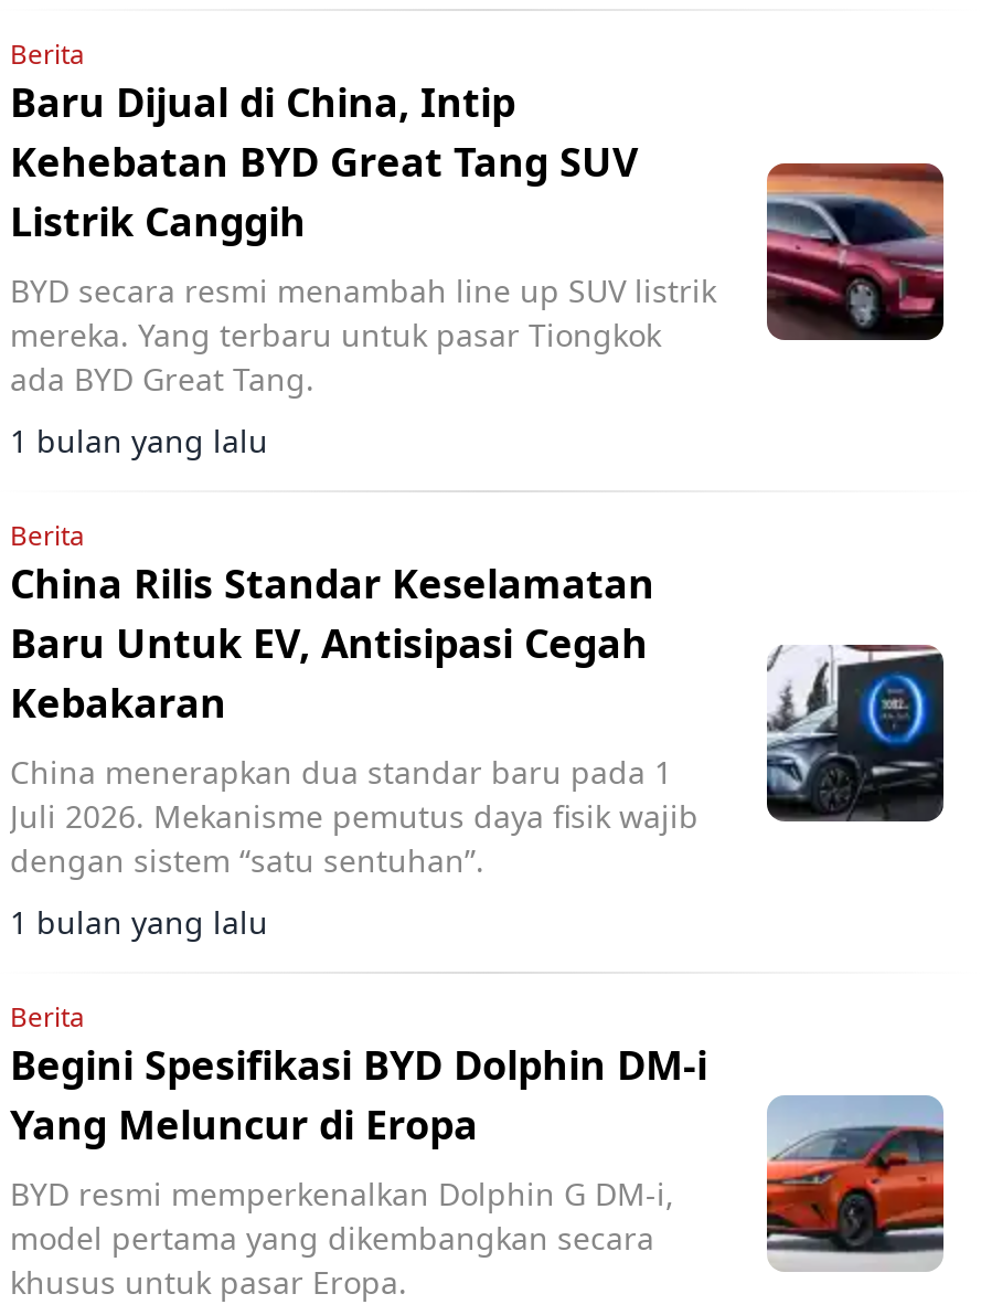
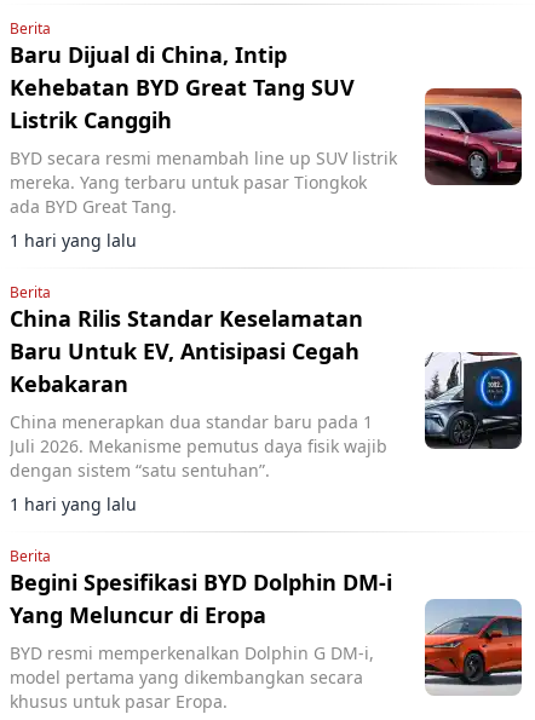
- 1 bulan yang lalu
+ 1 hari yang lalu

- 1 bulan yang lalu
+ 1 hari yang lalu
